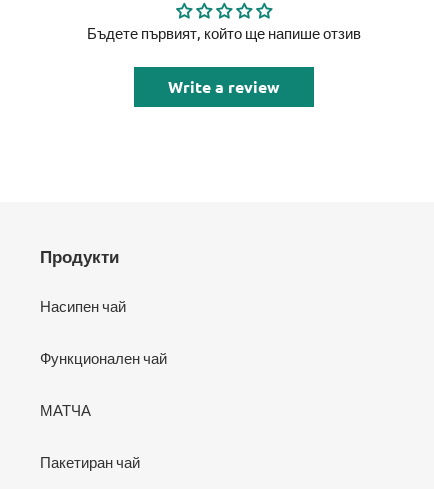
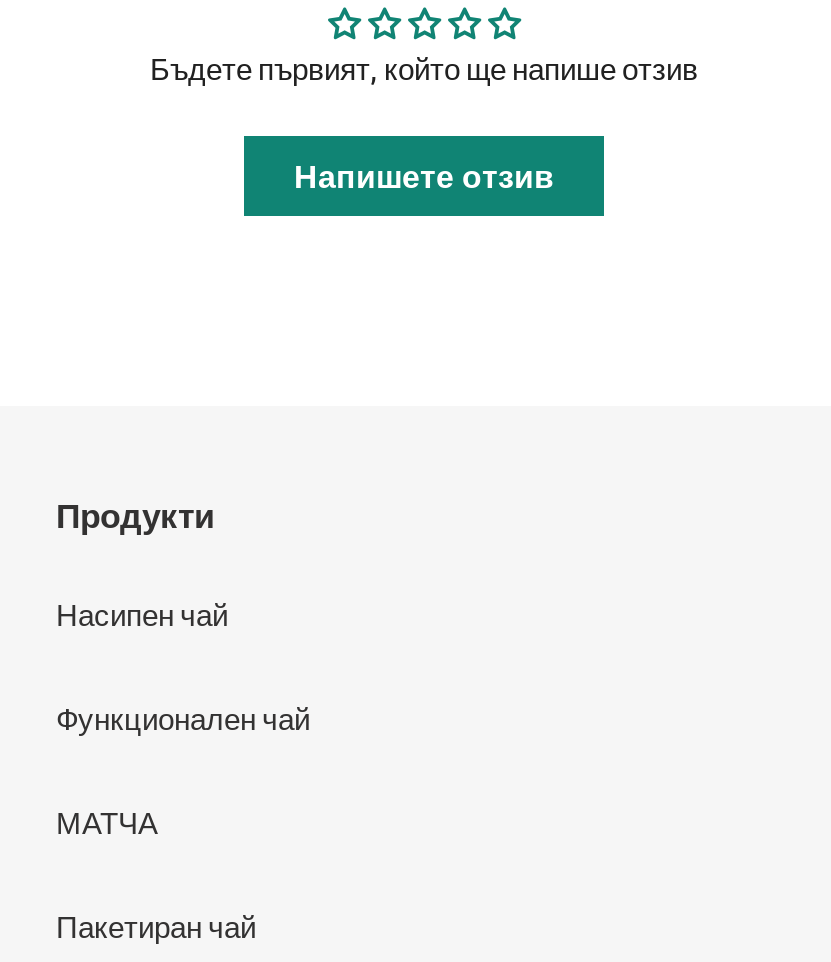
- Write a review
+ Напишете отзив
